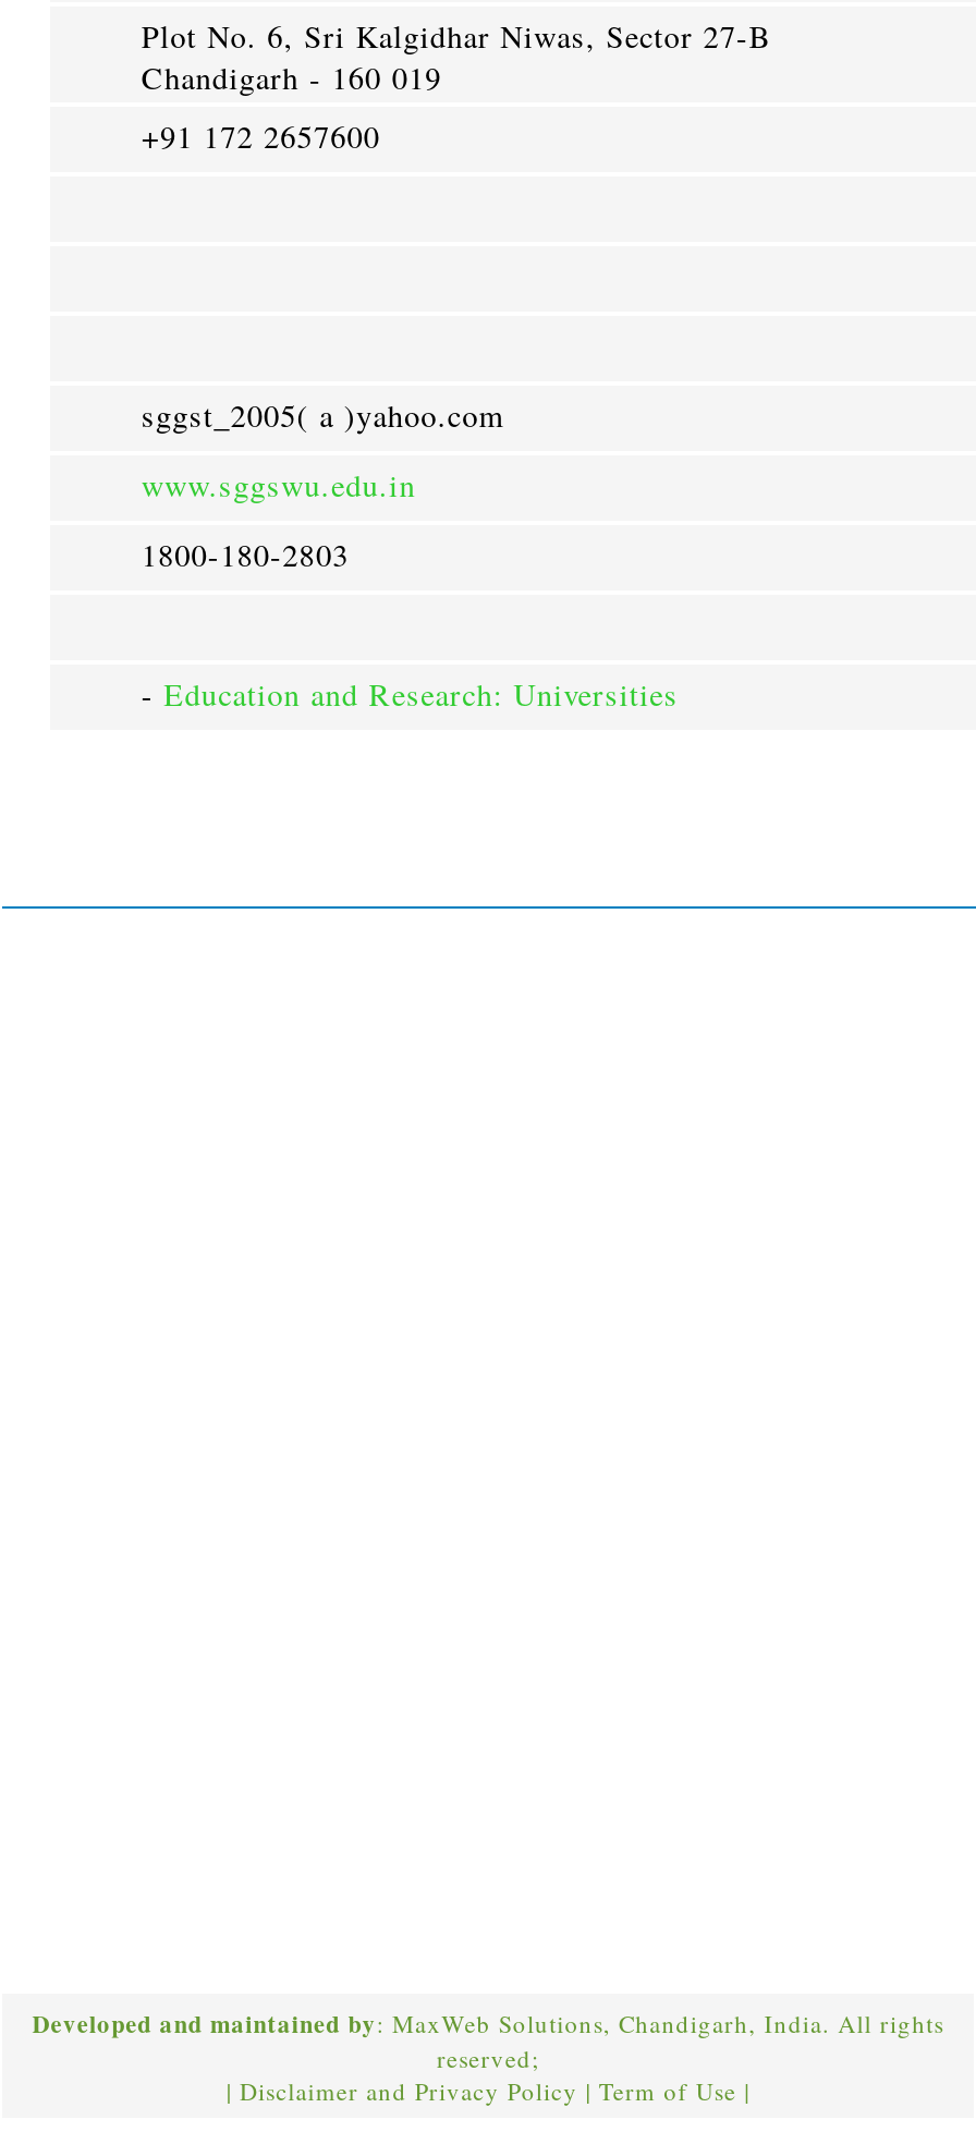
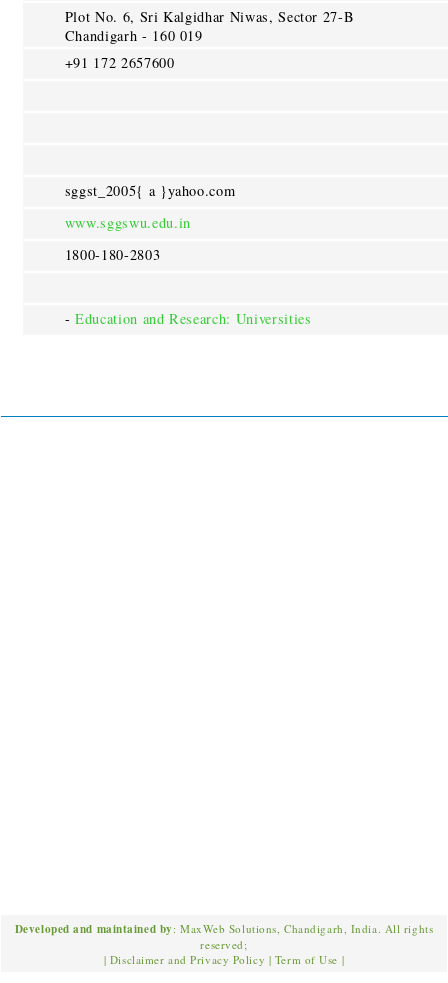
- sggst_2005( a )yahoo.com
+ sggst_2005{ a }yahoo.com
